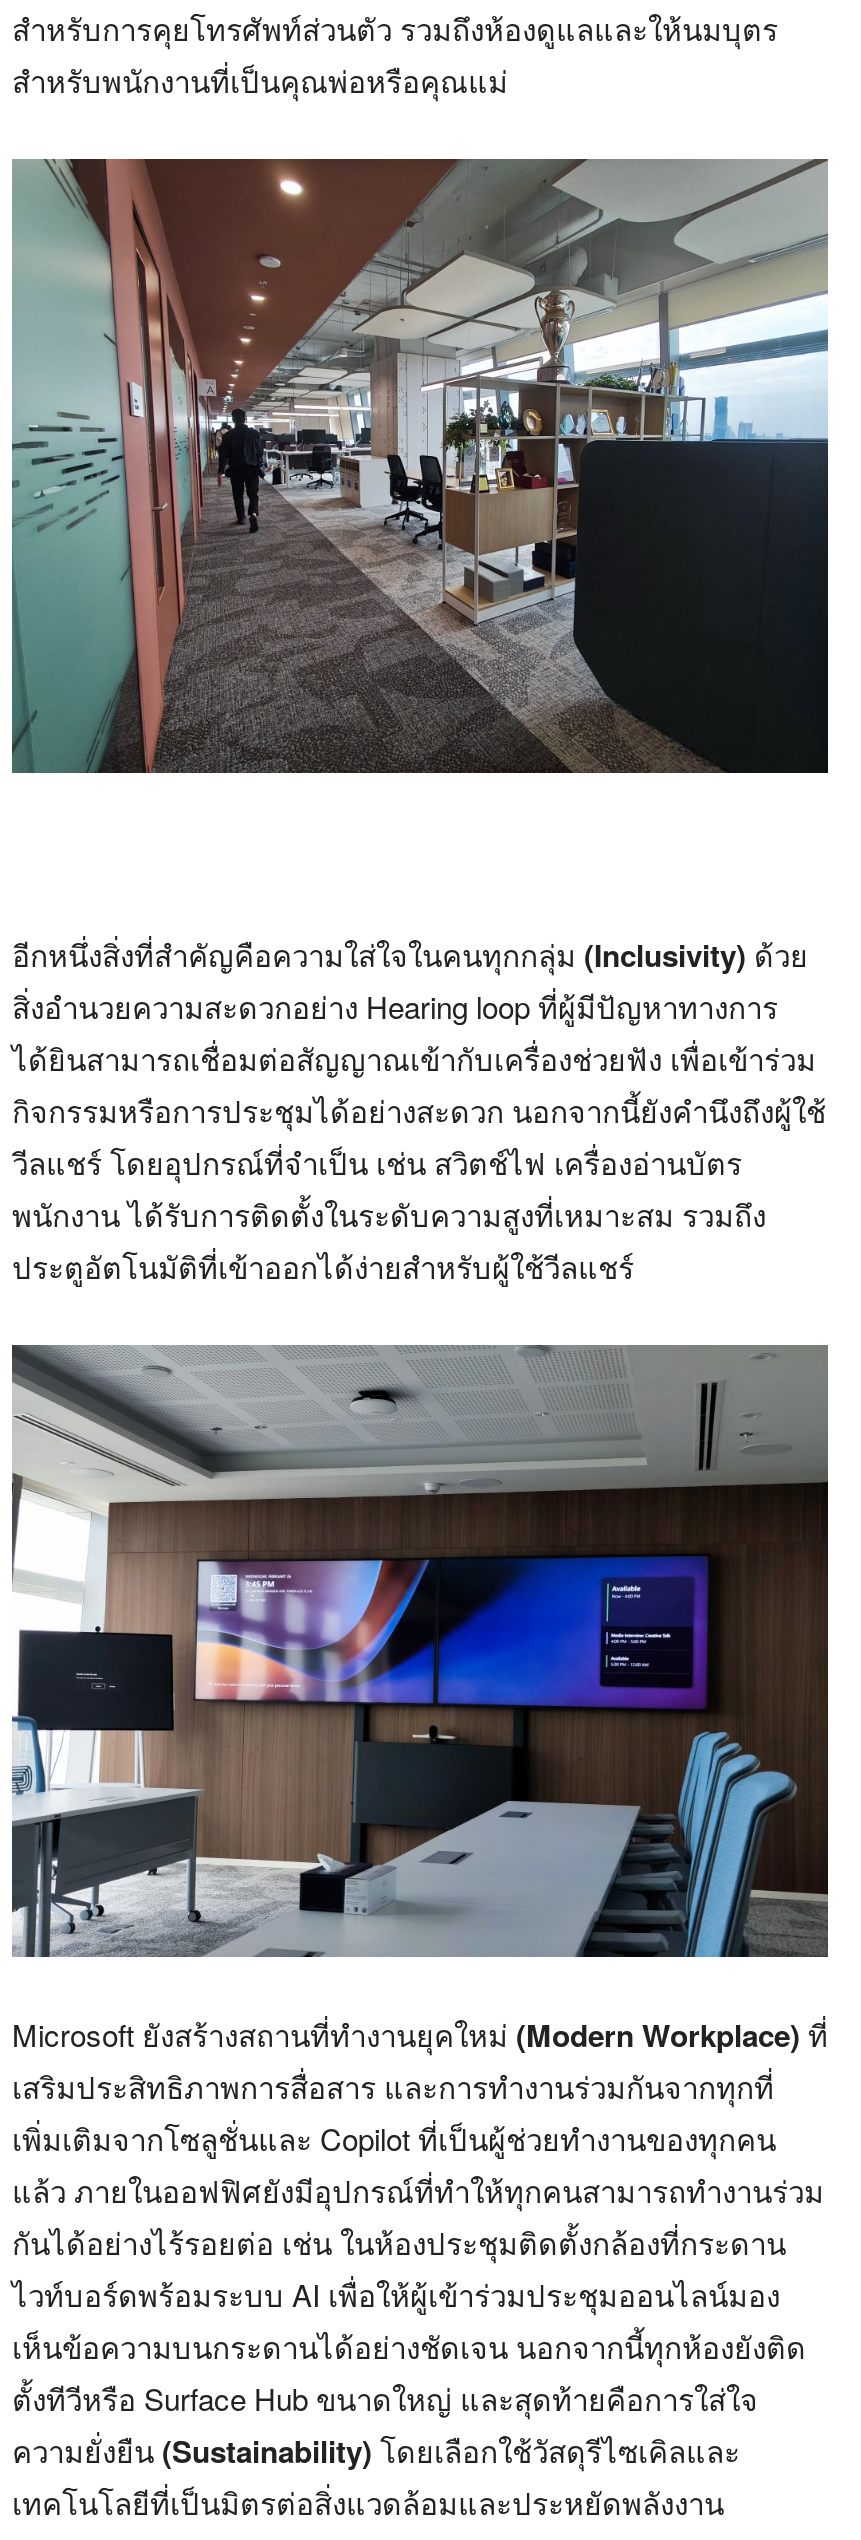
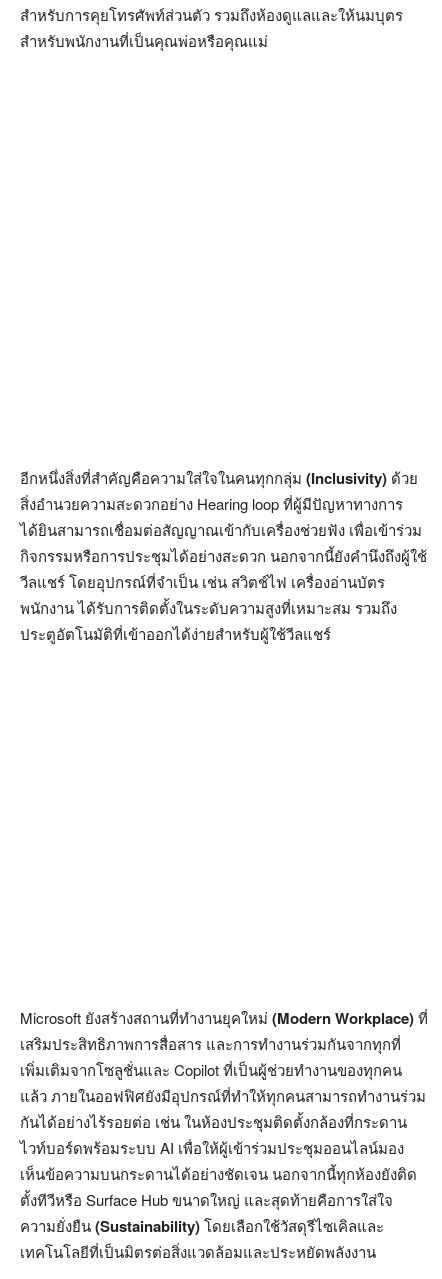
- [image]

- [image]
